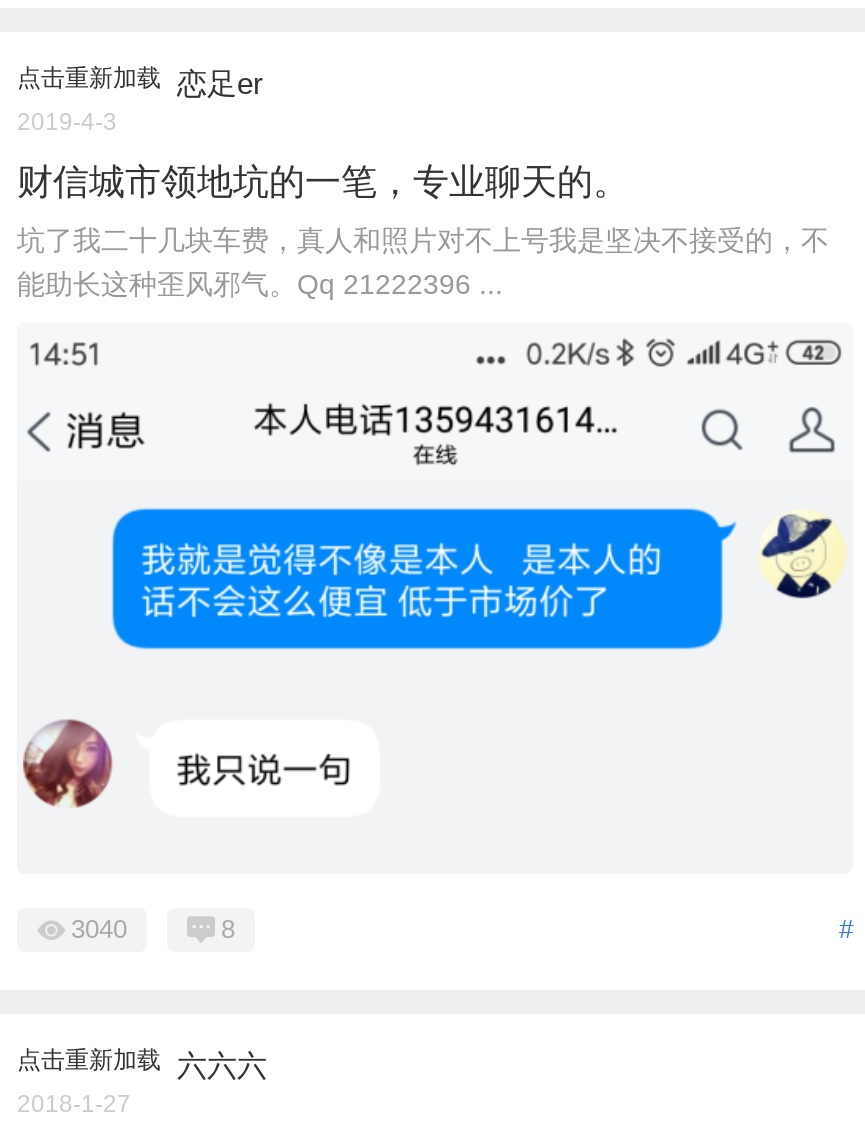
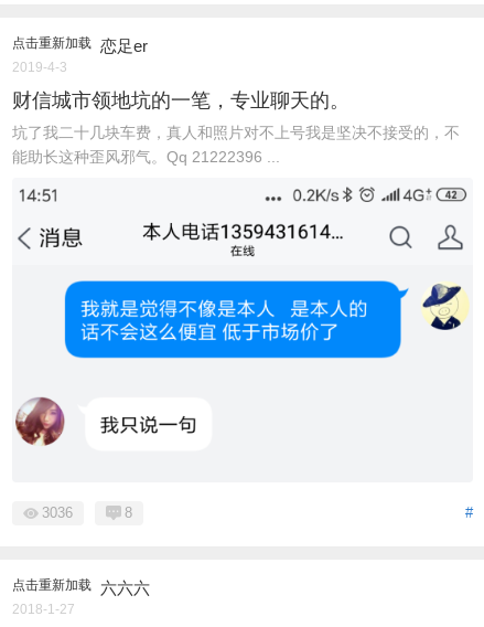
- 3040
+ 3036
